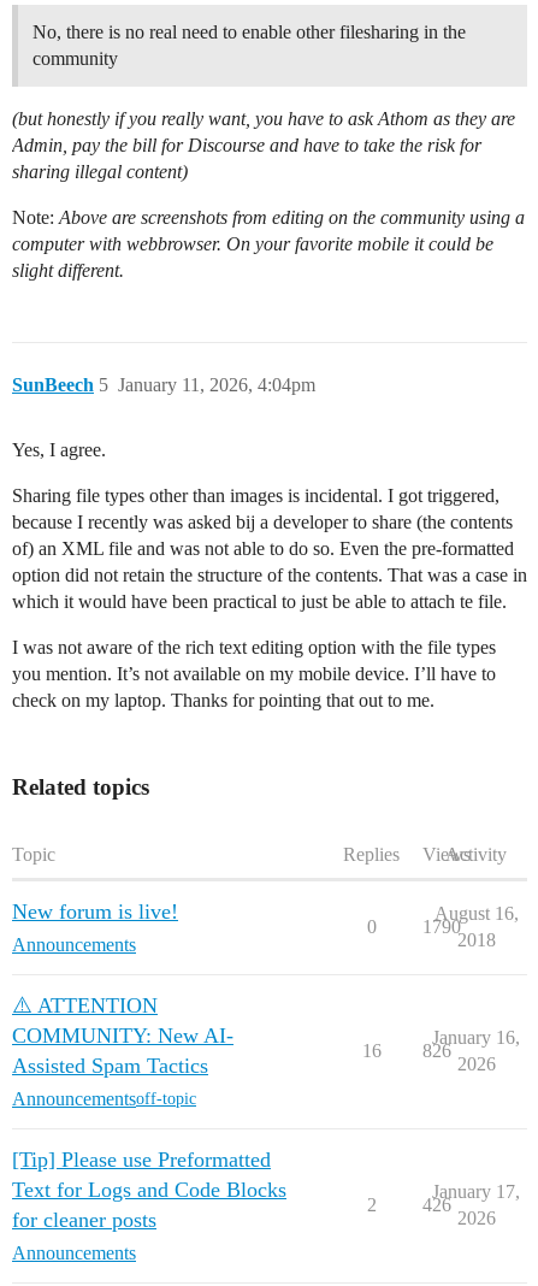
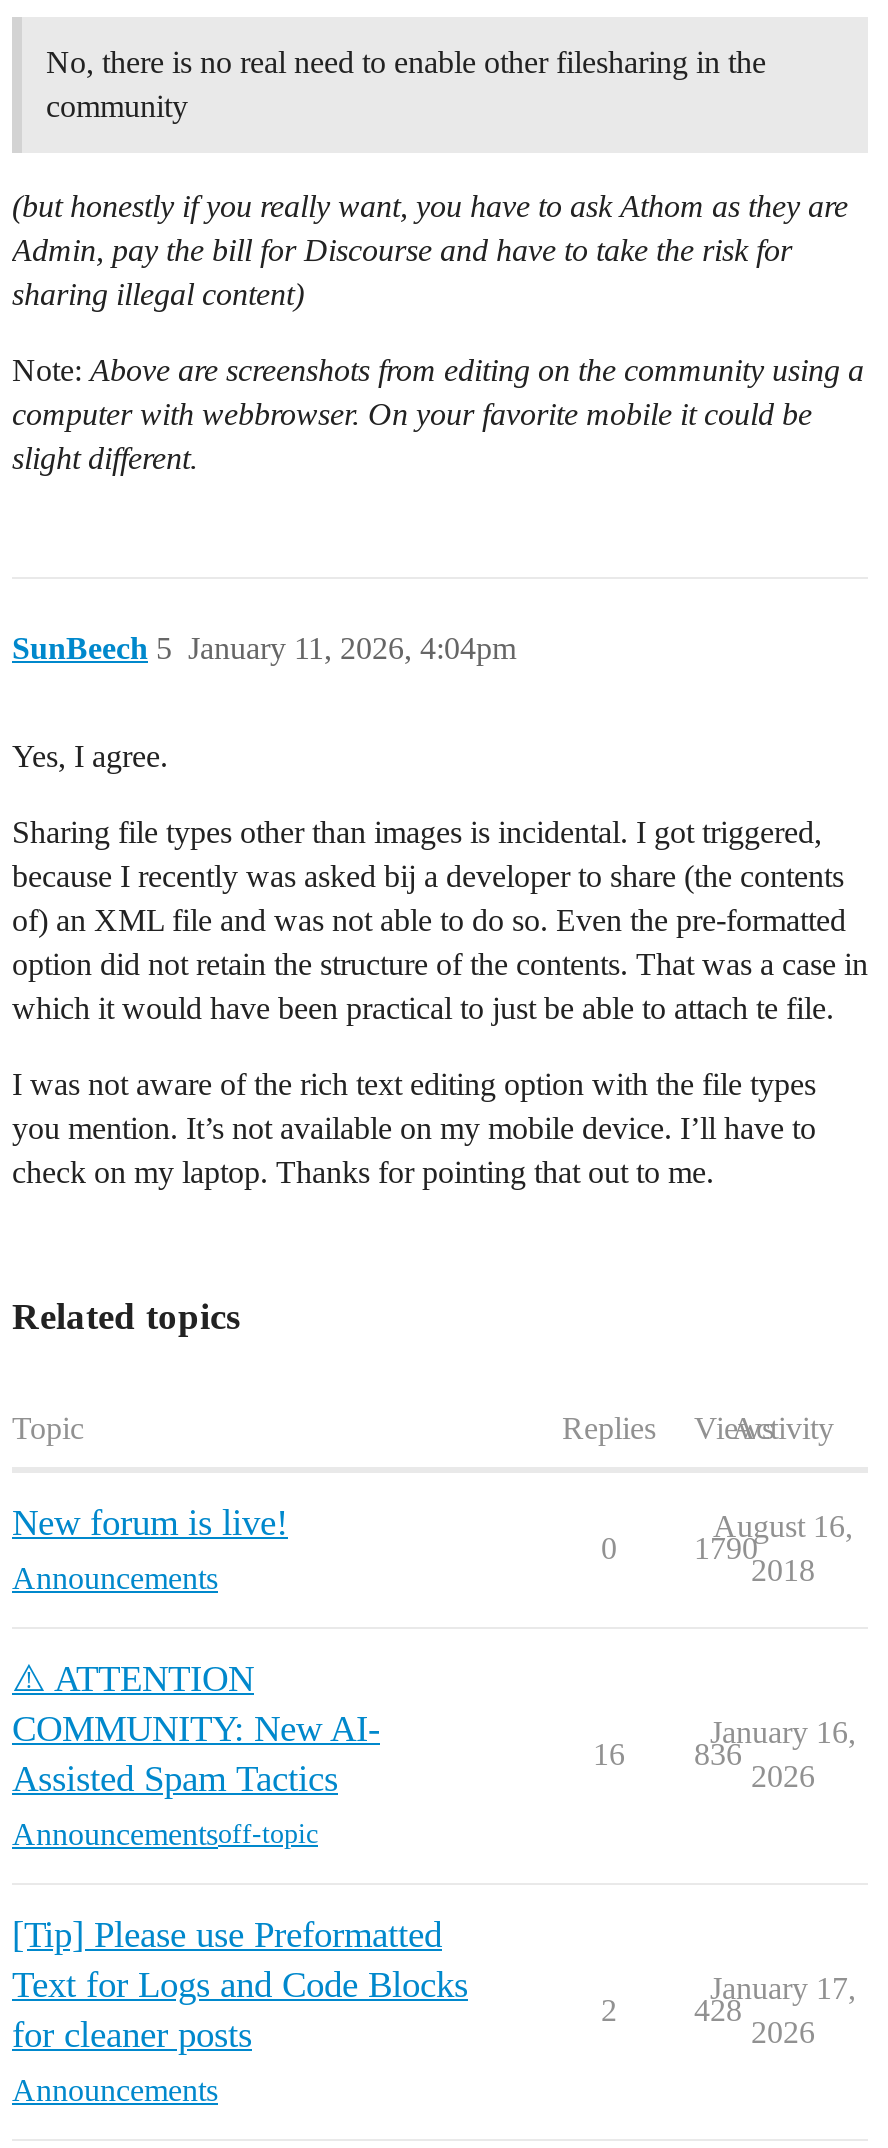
- 826
+ 836

- 426
+ 428
